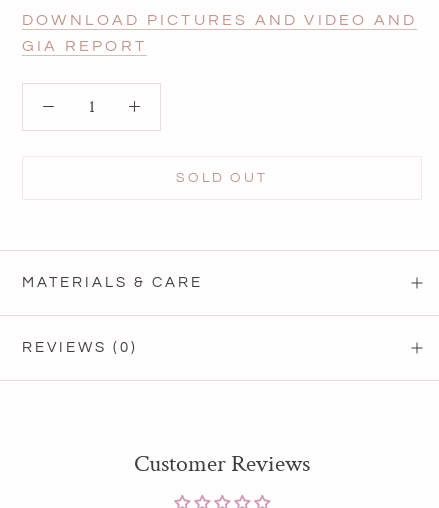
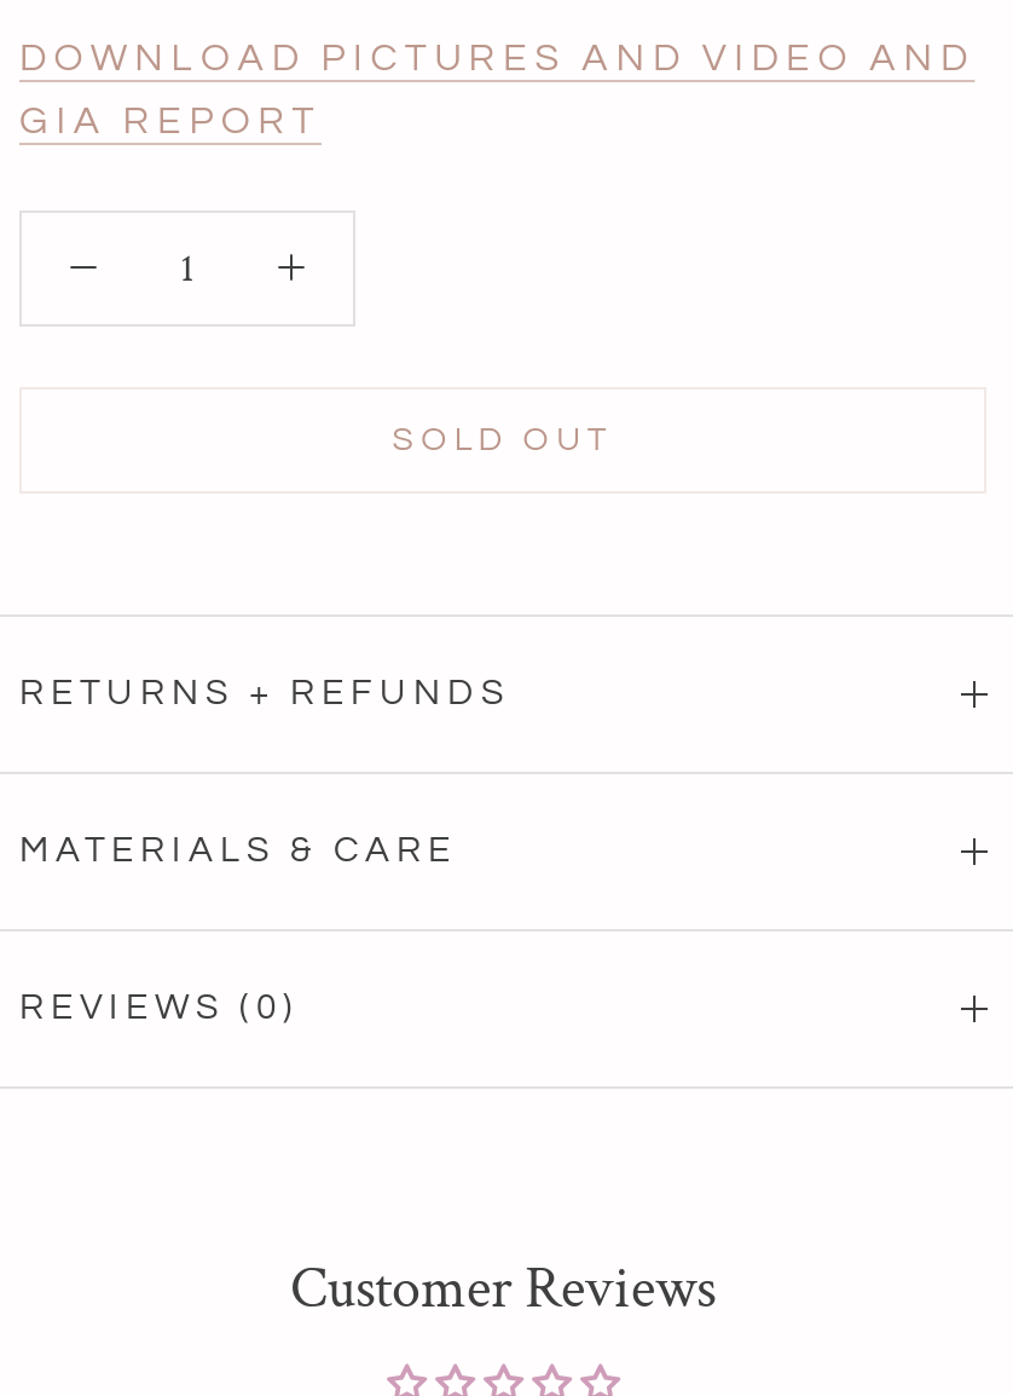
+ RETURNS + REFUNDS
